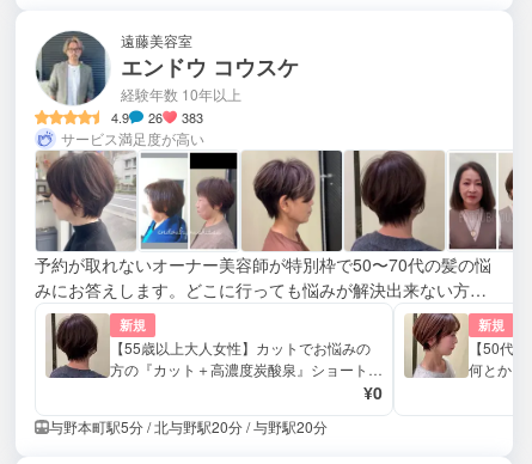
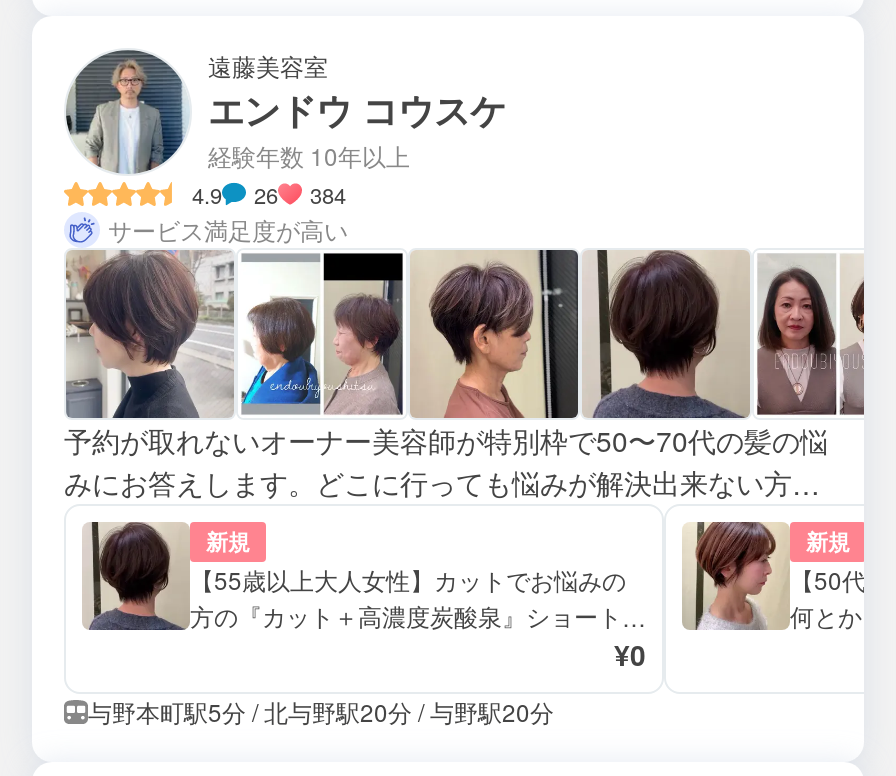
- 4.9 26 383
+ 4.9 26 384
